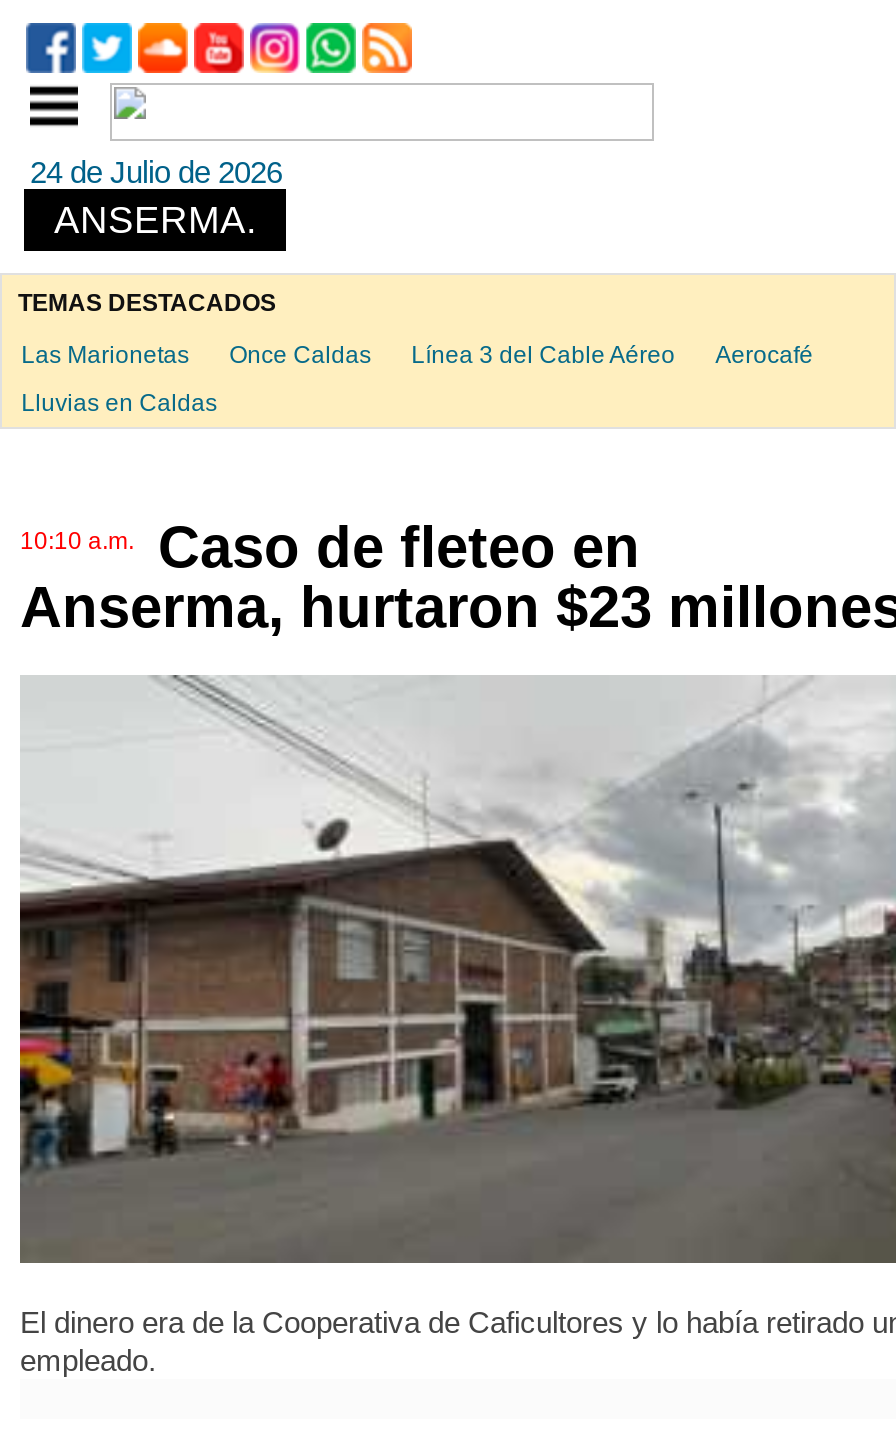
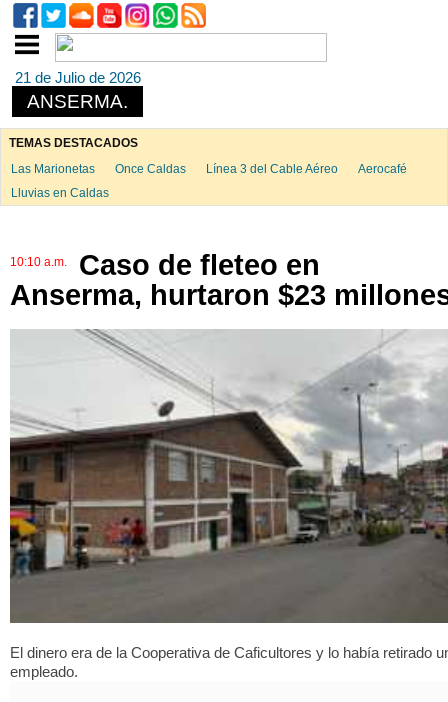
- 24 de Julio de 2026
+ 21 de Julio de 2026
